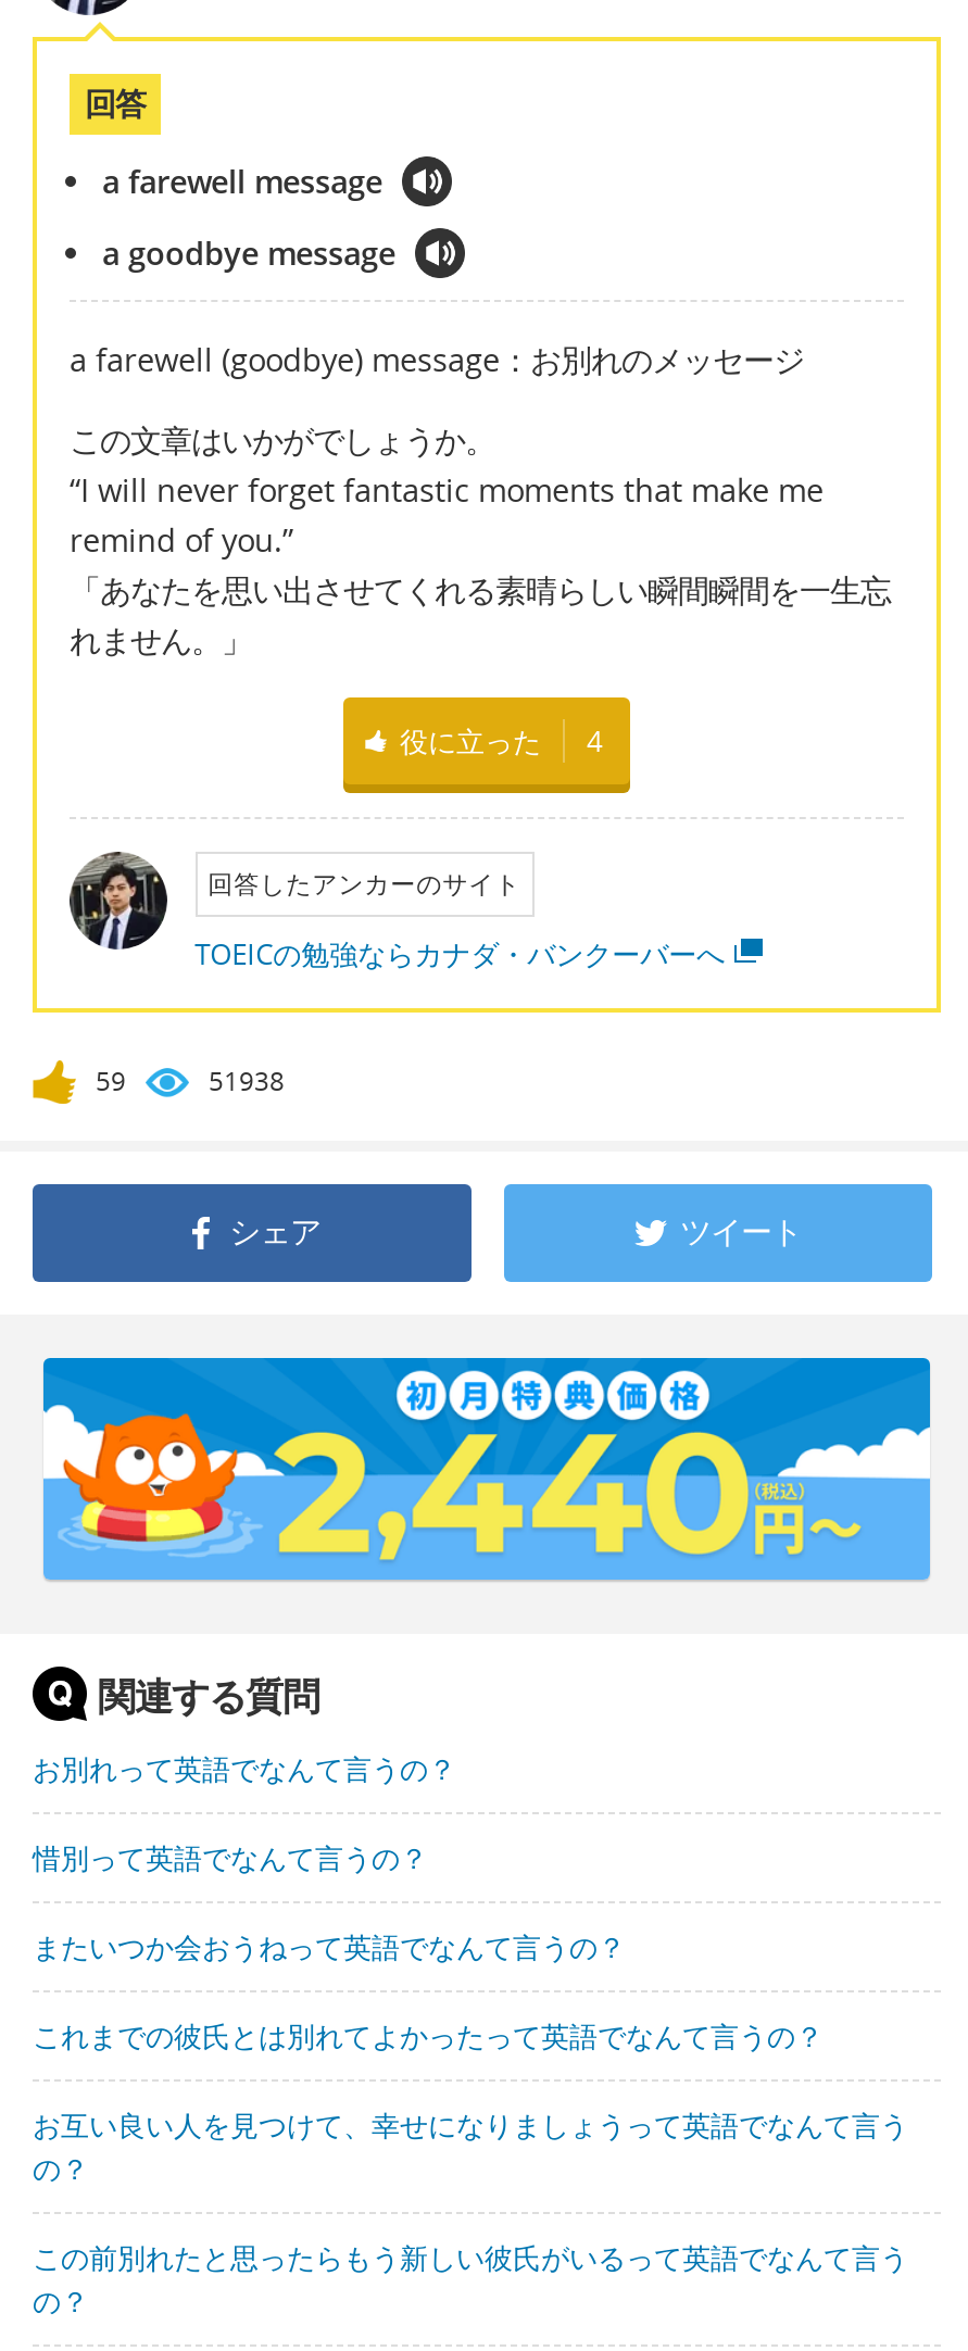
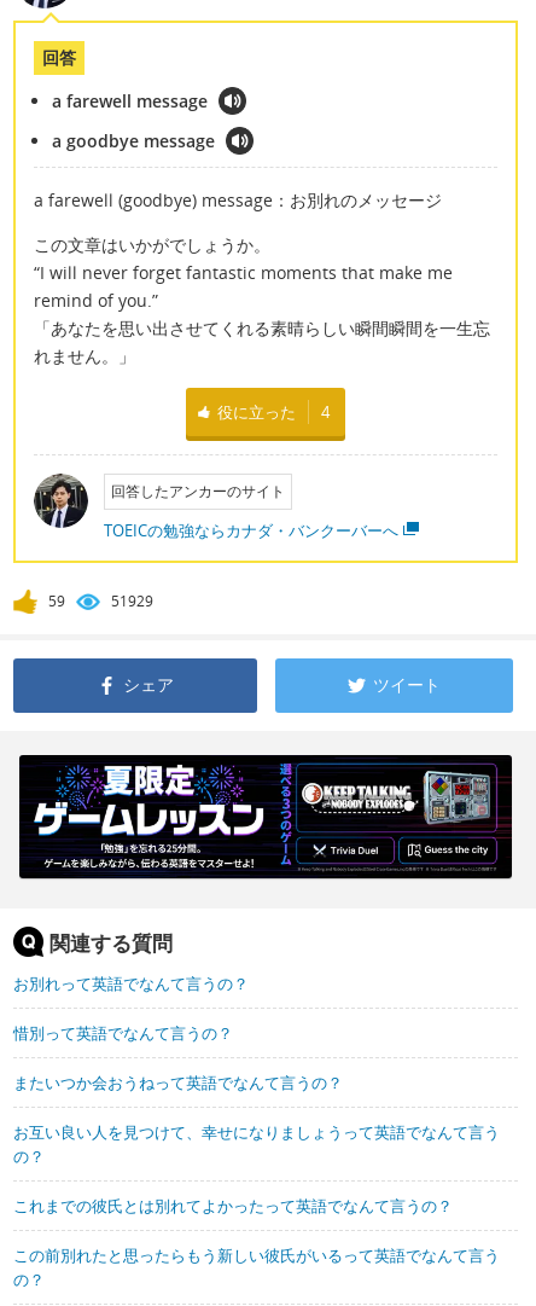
- 51938
+ 51929

- [image]
+ [image]

moved down: これまでの彼氏とは別れてよかったって英語でなんて言うの？

moved up: お互い良い人を見つけて、幸せになりましょうって英語でなんて言う | の？
